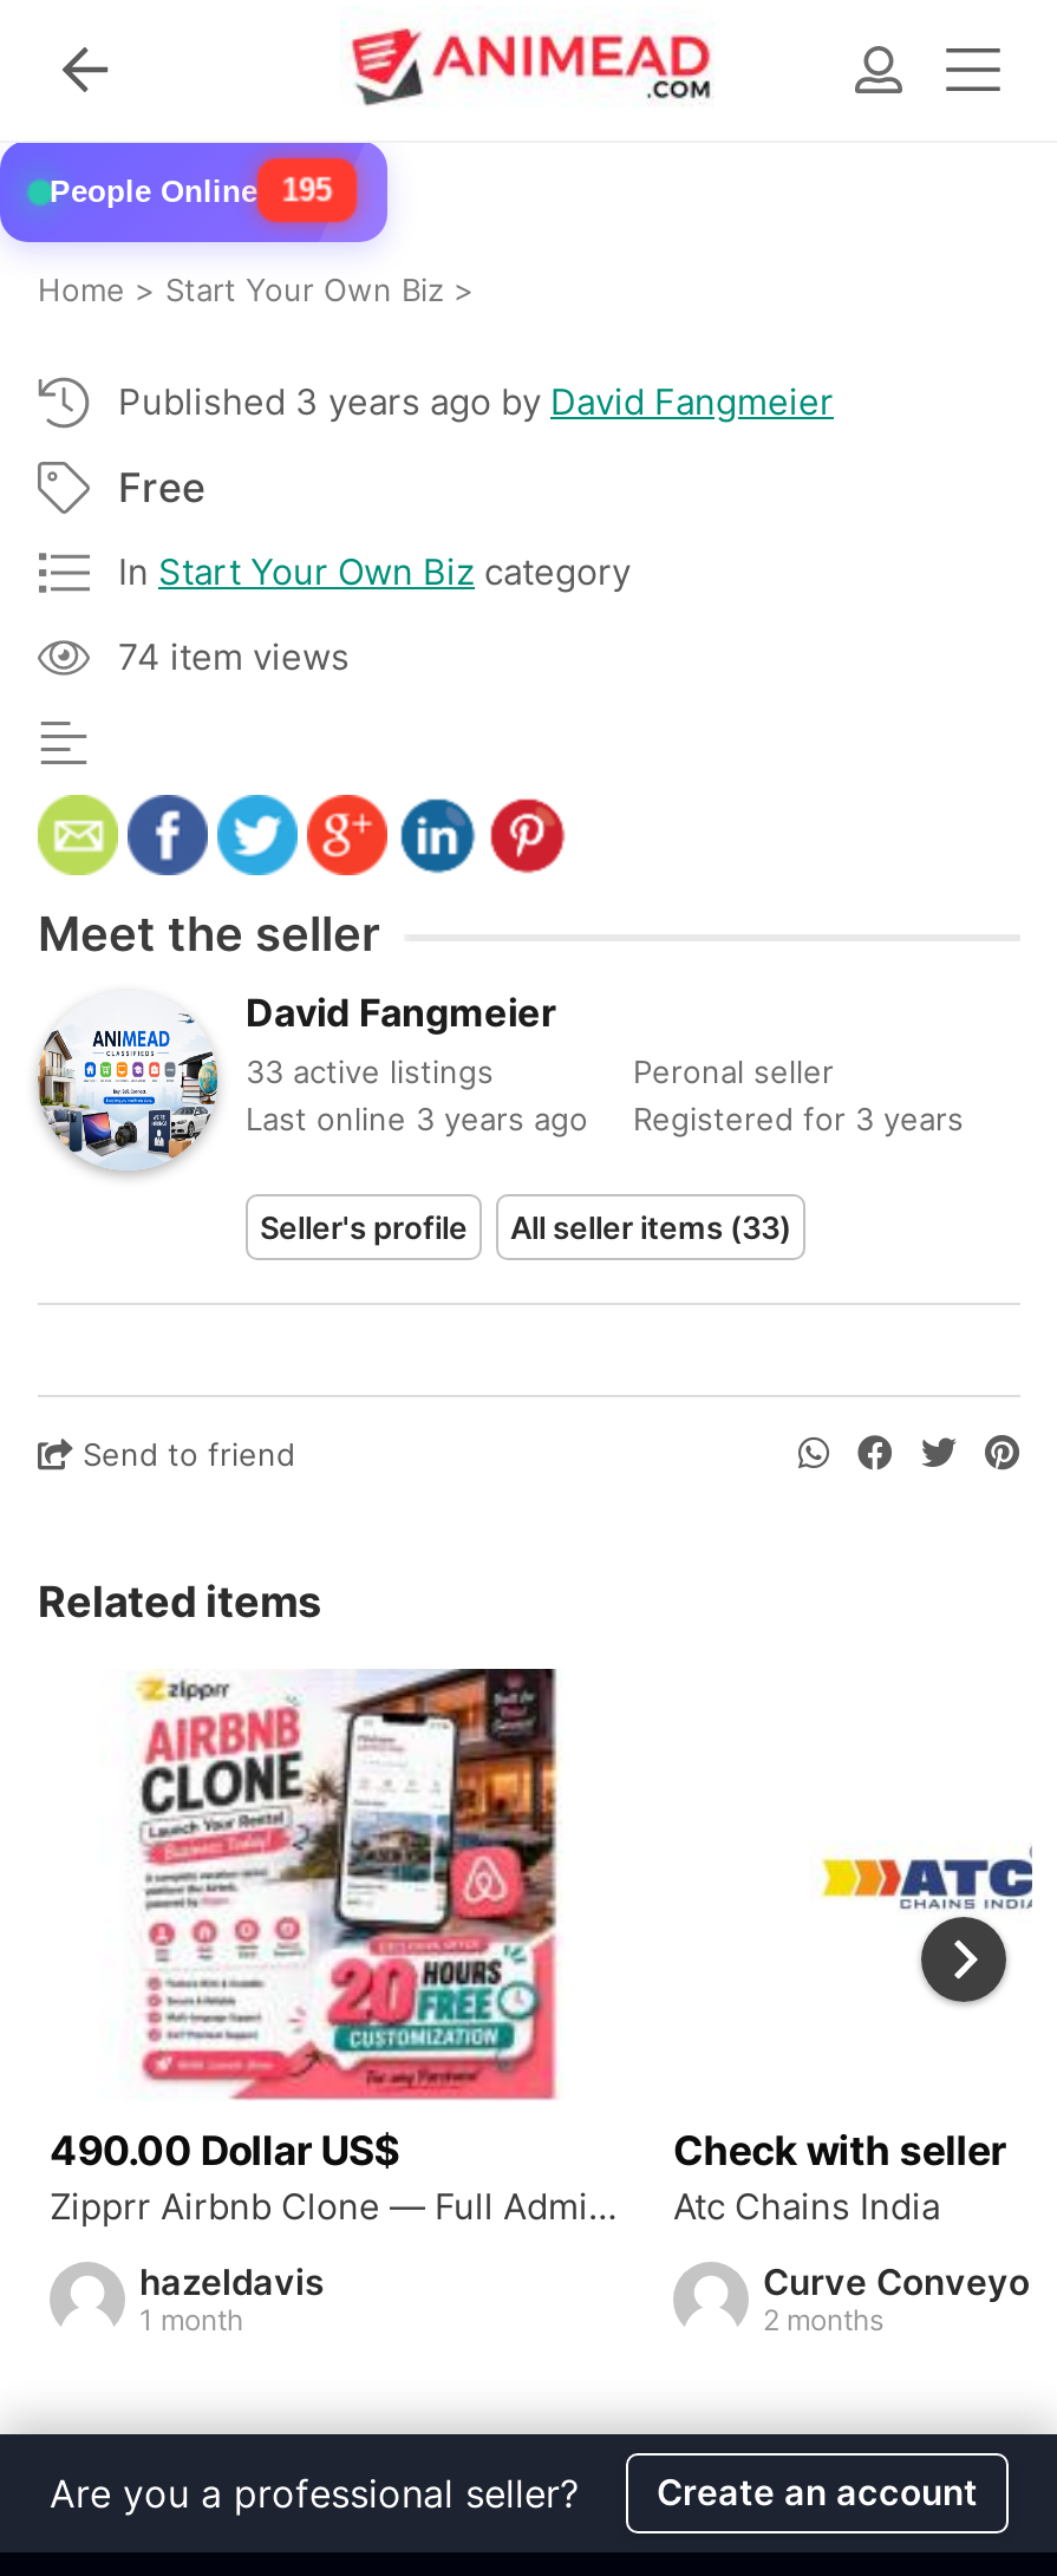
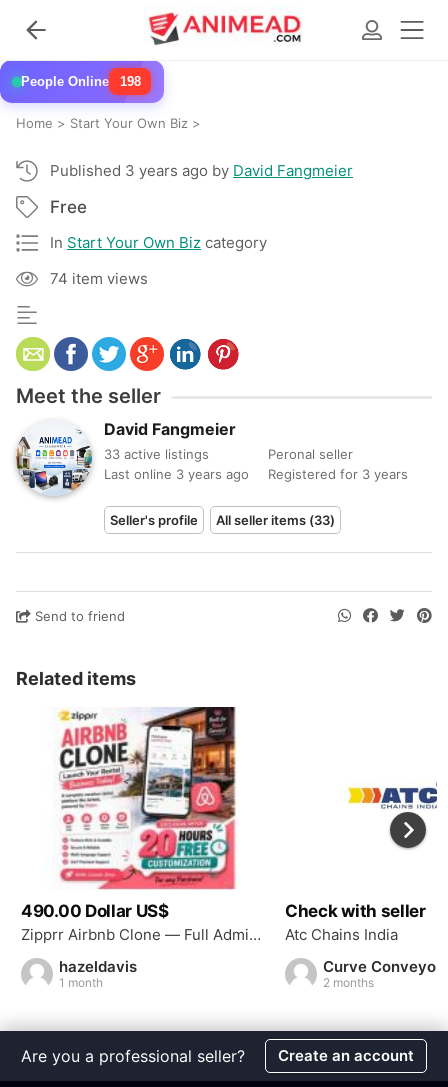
- People Online 195
+ People Online 198
